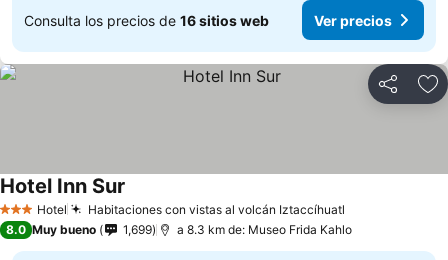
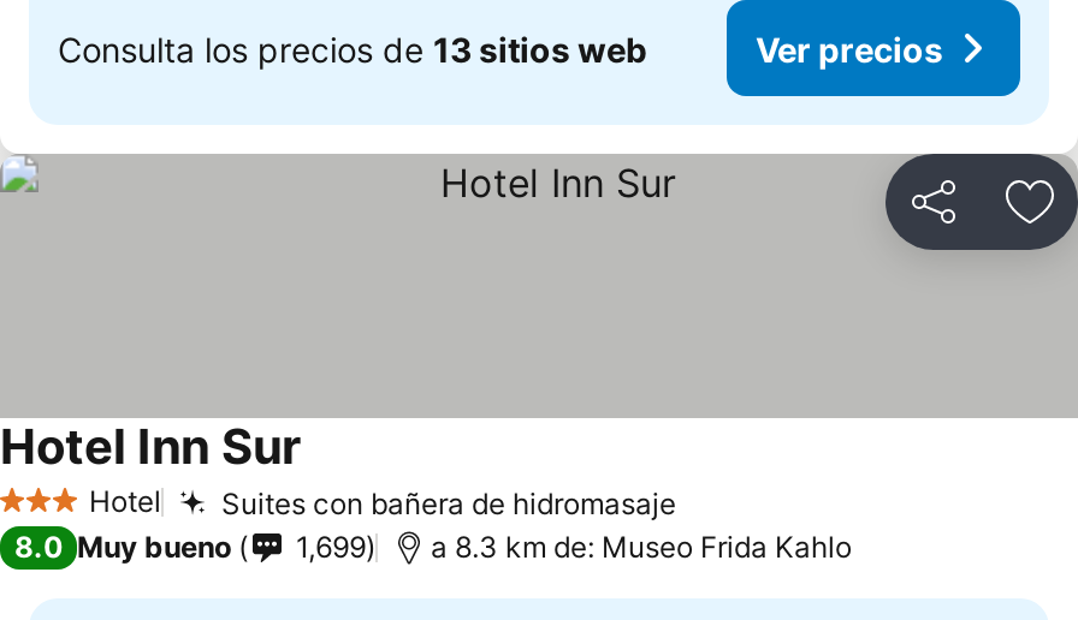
- Consulta los precios de 16 sitios web
+ Consulta los precios de 13 sitios web

- Habitaciones con vistas al volcán Iztaccíhuatl
+ Suites con bañera de hidromasaje
